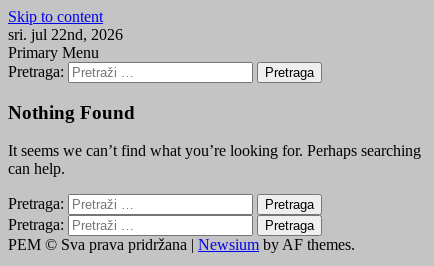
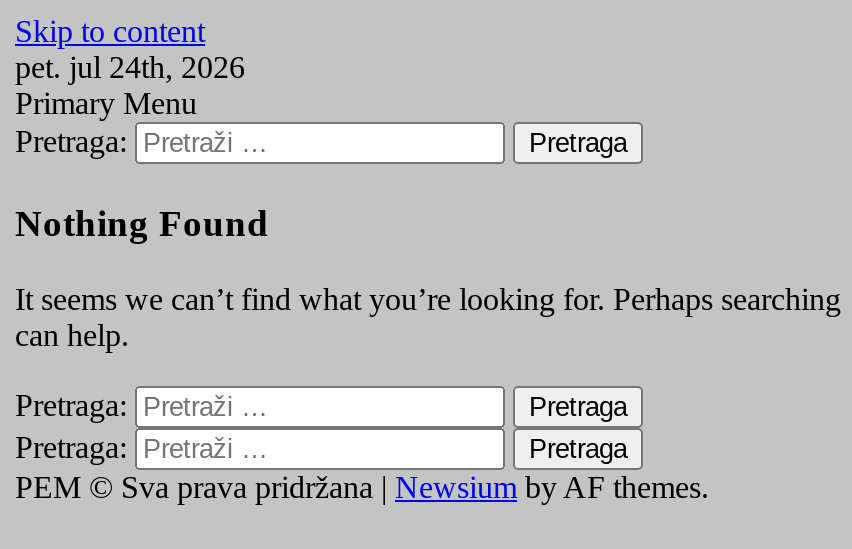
- sri. jul 22nd, 2026
+ pet. jul 24th, 2026
